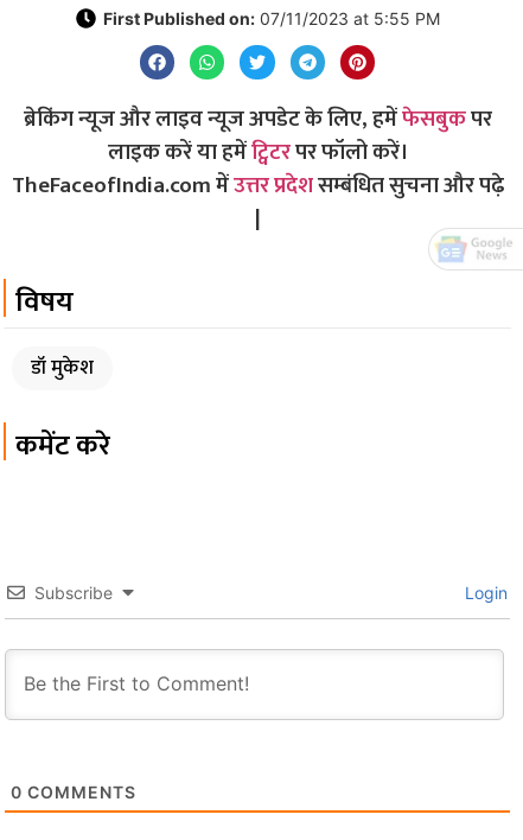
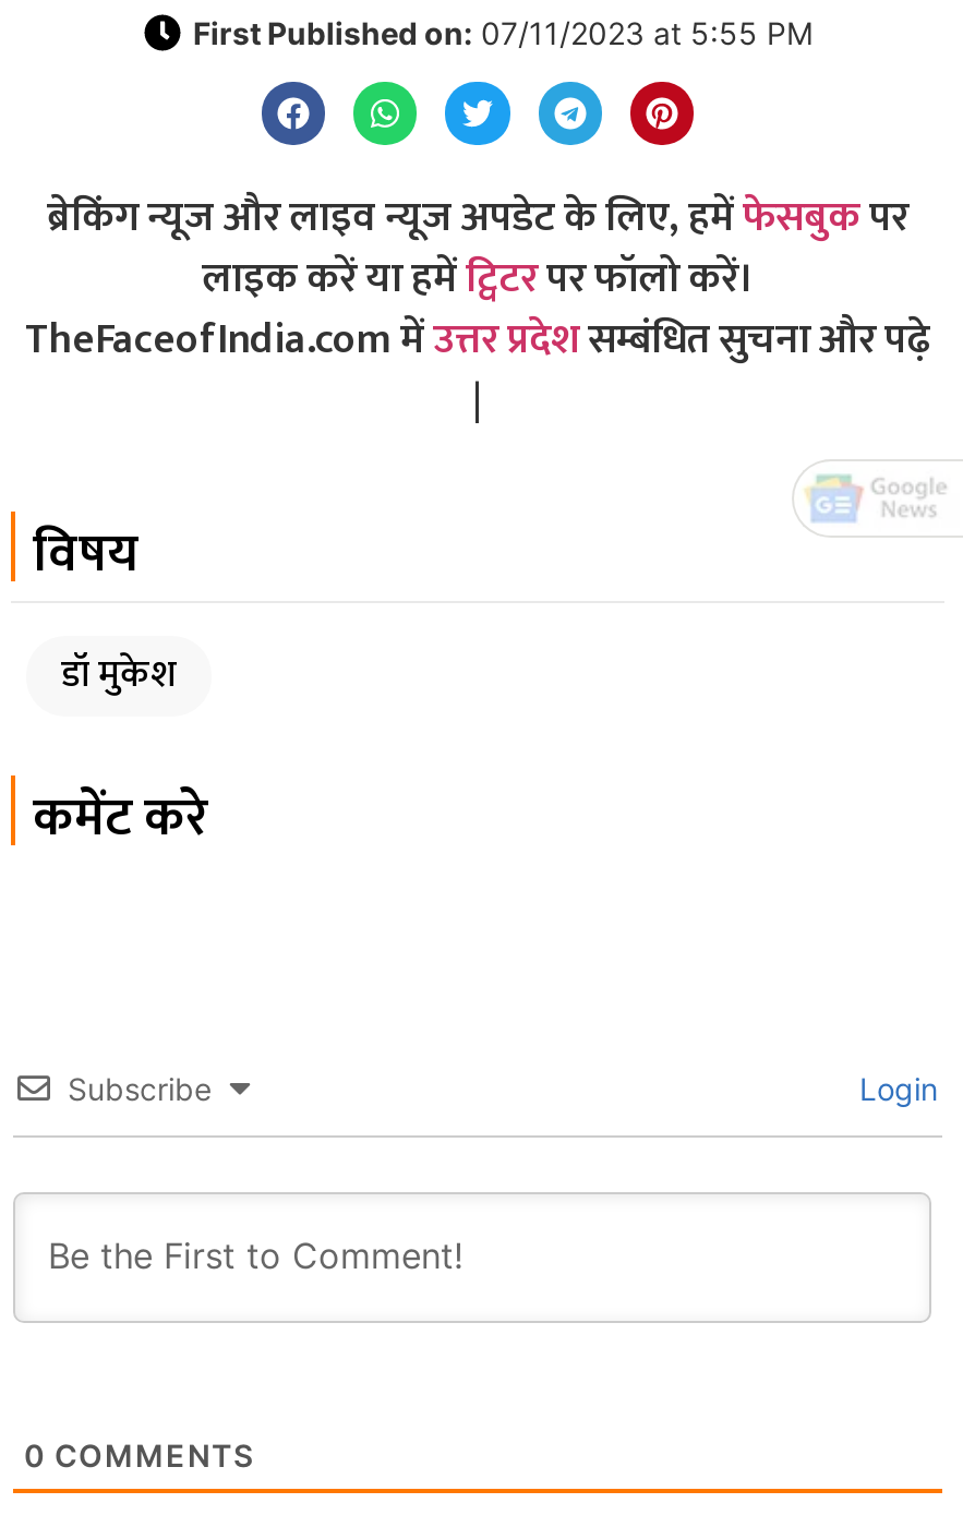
- [image]
+ [image]
